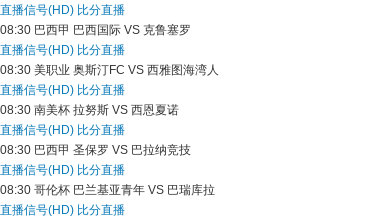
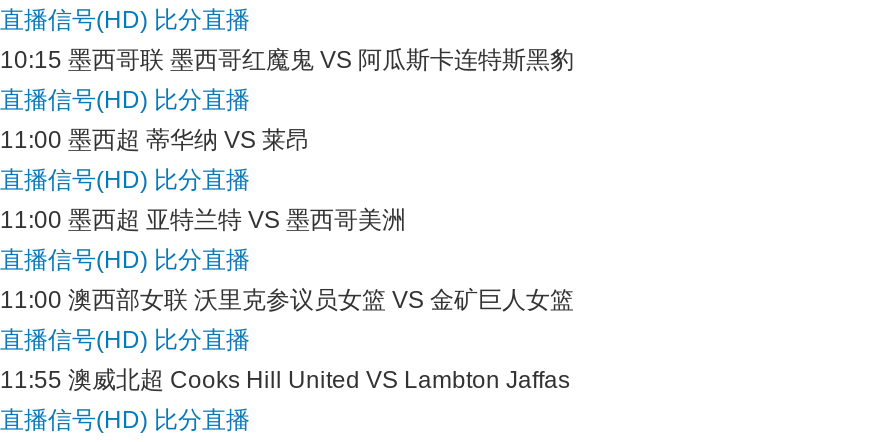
- 08:30 巴西甲巴西国际 VS 克鲁塞罗
+ 10:15 墨西哥联墨西哥红魔鬼 VS 阿瓜斯卡连特斯黑豹

- 08:30 美职业奥斯汀FC VS 西雅图海湾人
+ 11:00 墨西超蒂华纳 VS 莱昂

- 08:30 南美杯拉努斯 VS 西恩夏诺
+ 11:00 墨西超亚特兰特 VS 墨西哥美洲

- 08:30 巴西甲圣保罗 VS 巴拉纳竞技
+ 11:00 澳西部女联沃里克参议员女篮 VS 金矿巨人女篮

- 08:30 哥伦杯巴兰基亚青年 VS 巴瑞库拉
+ 11:55 澳威北超Cooks Hill United VS Lambton Jaffas
